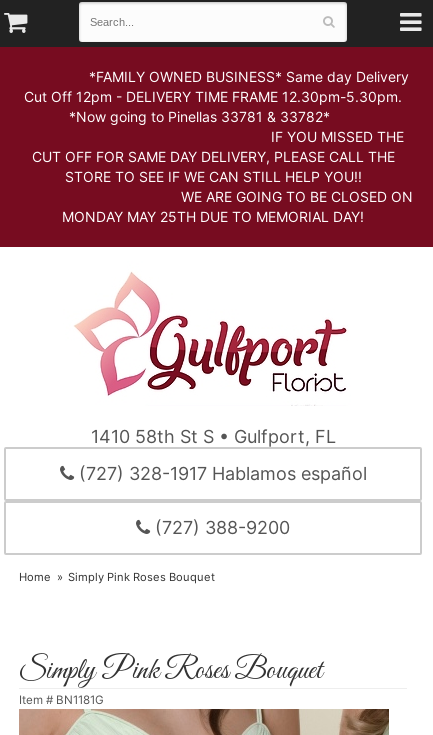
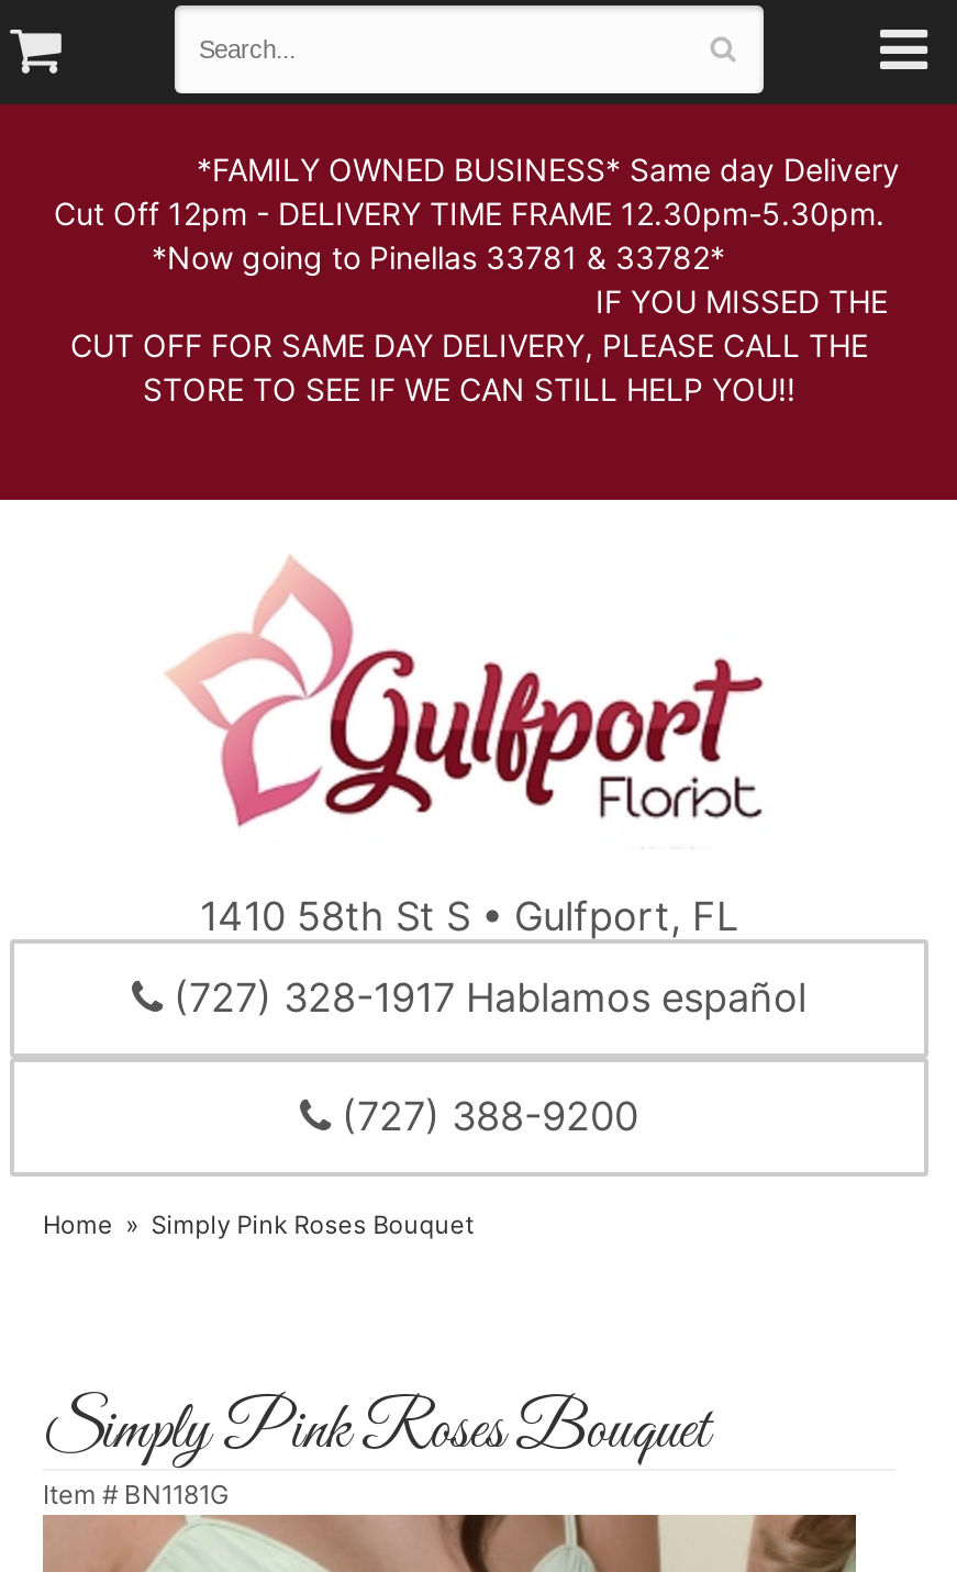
- WE ARE GOING TO BE CLOSED ON
- MONDAY MAY 25TH DUE TO MEMORIAL DAY!
